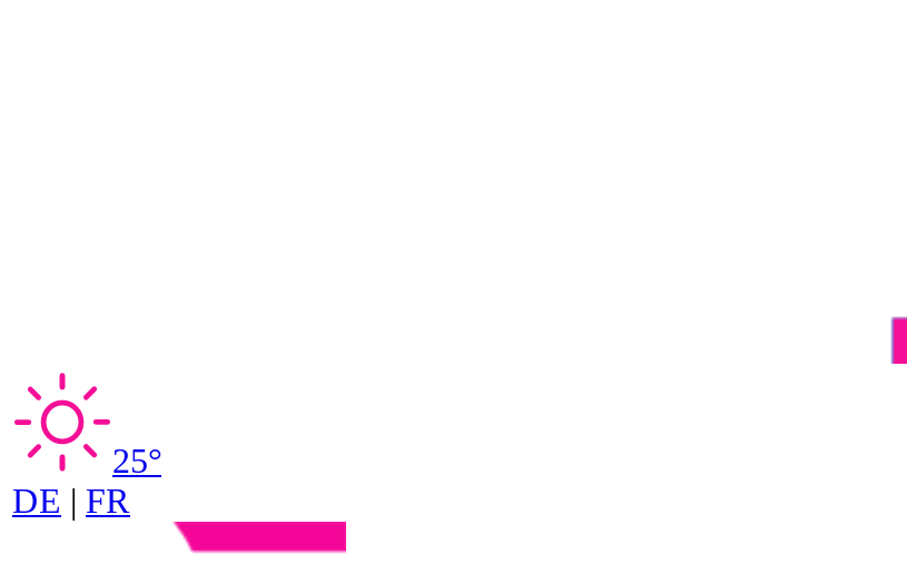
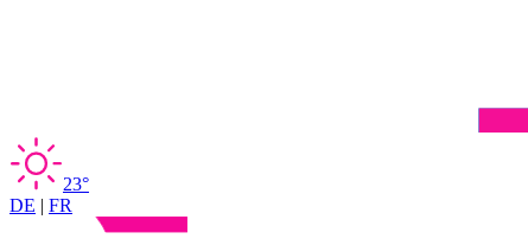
- 25°
+ 23°
